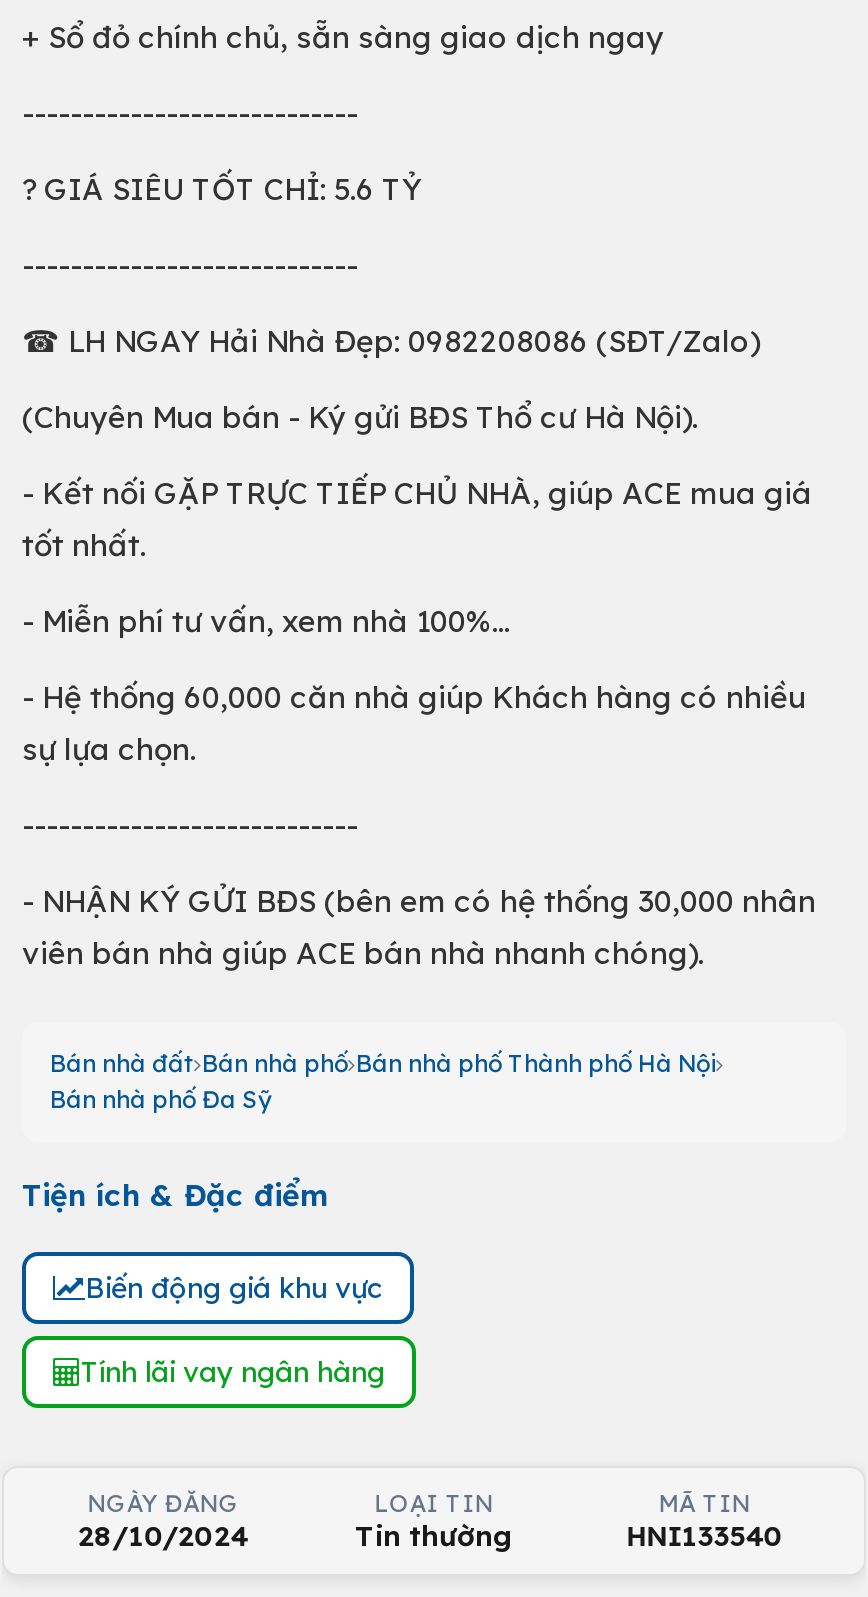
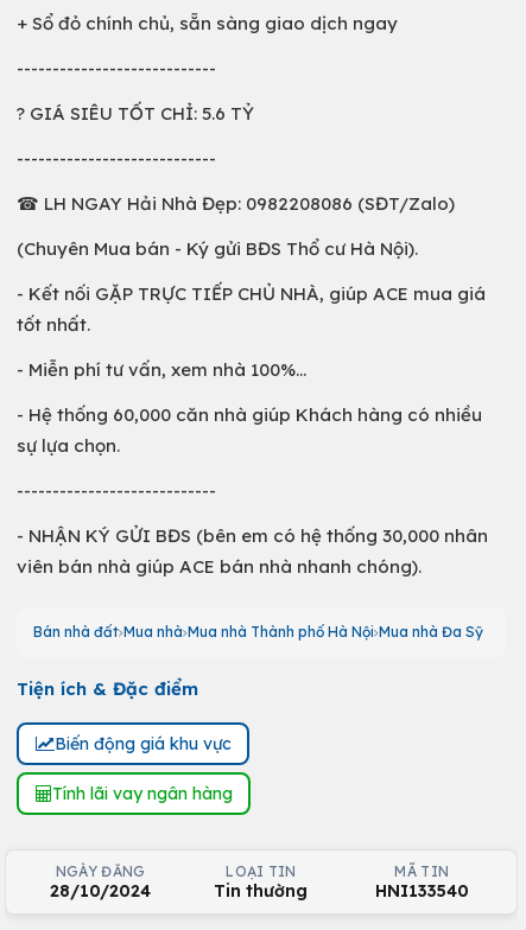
- Bán nhà đất Bán nhà phố Bán nhà phố Thành phố Hà Nội
- Bán nhà phố Đa Sỹ
+ Bán nhà đất Mua nhà Mua nhà Thành phố Hà Nội Mua nhà Đa Sỹ
